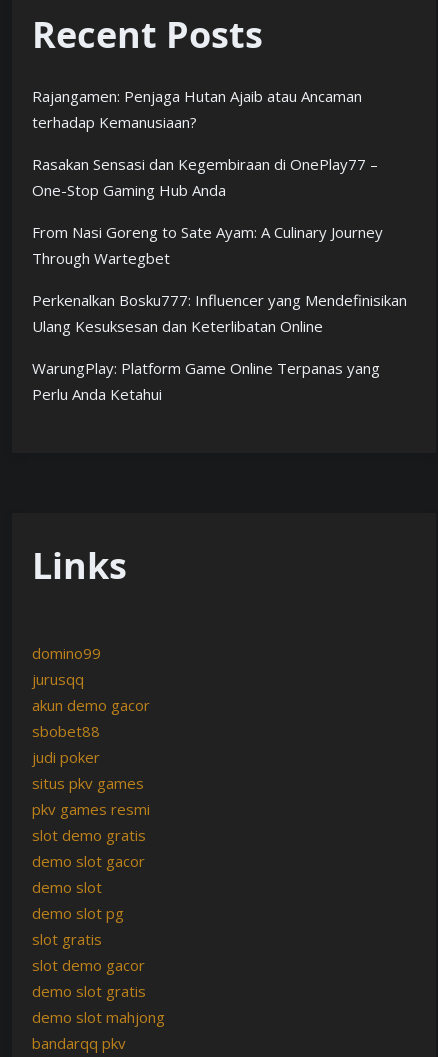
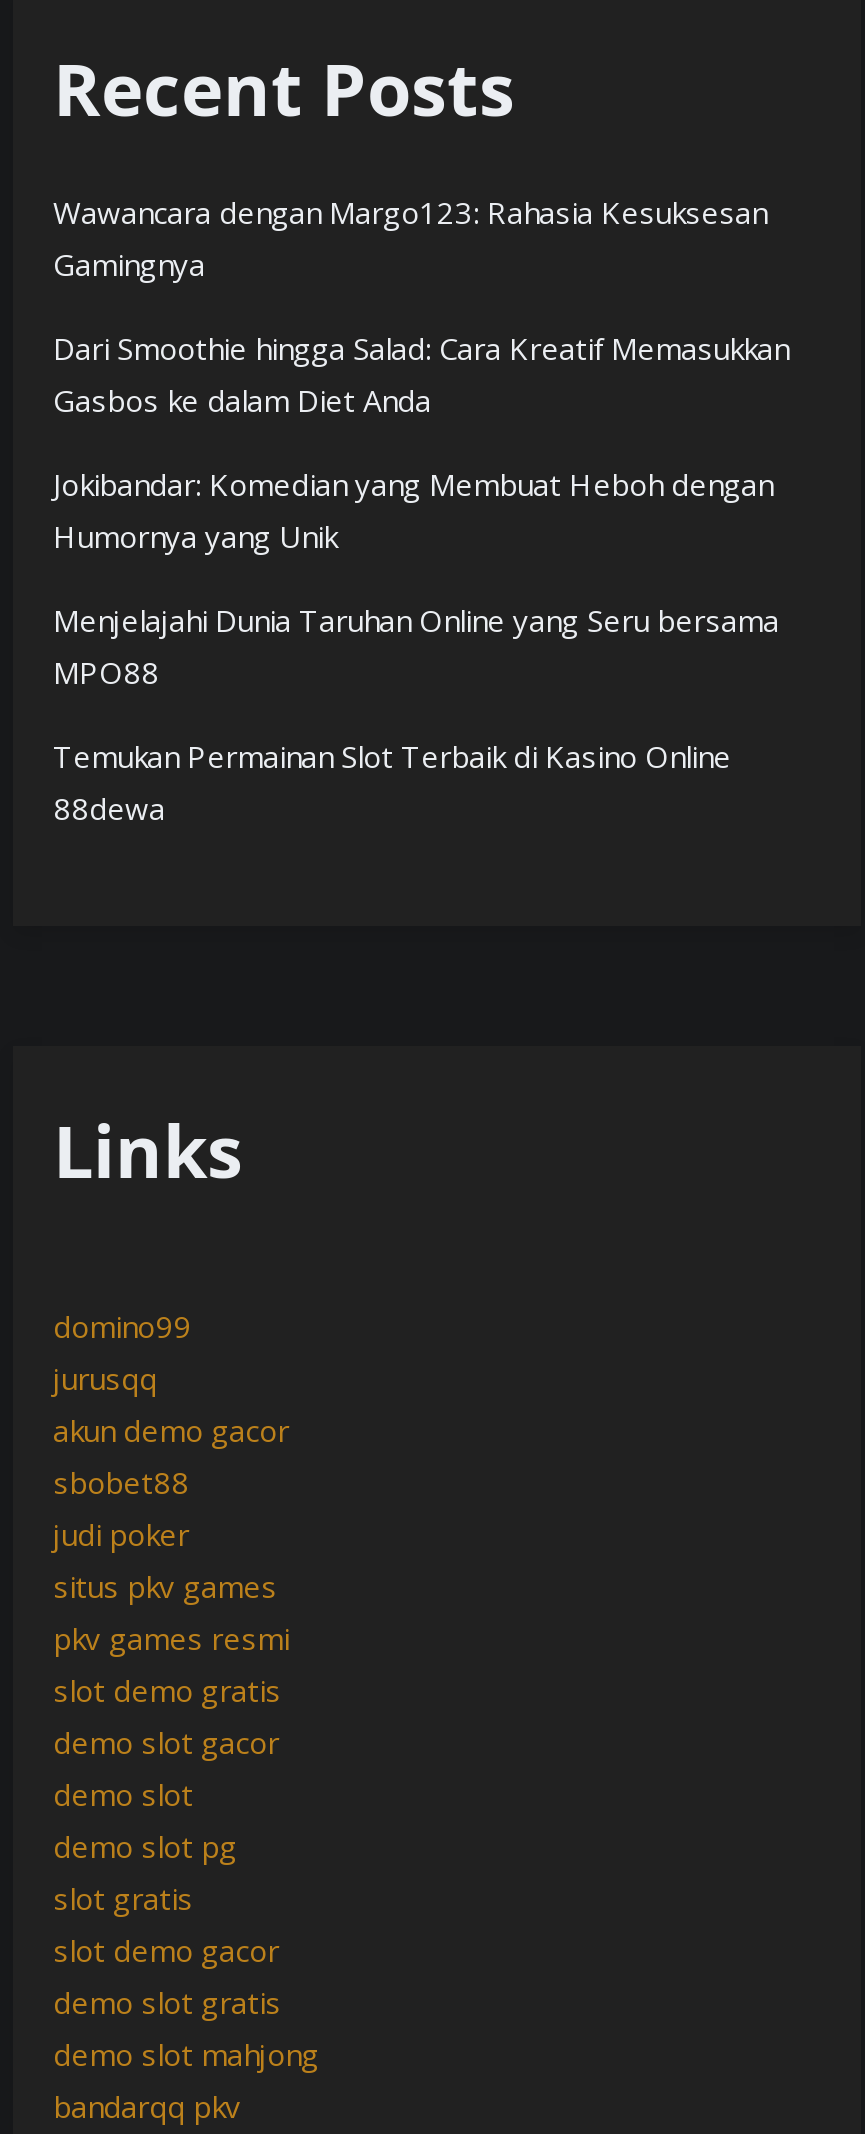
- Rajangamen: Penjaga Hutan Ajaib atau Ancaman
- terhadap Kemanusiaan?
+ Wawancara dengan Margo123: Rahasia Kesuksesan
+ Gamingnya

- Rasakan Sensasi dan Kegembiraan di OnePlay77 –
- One-Stop Gaming Hub Anda
+ Dari Smoothie hingga Salad: Cara Kreatif Memasukkan
+ Gasbos ke dalam Diet Anda

- From Nasi Goreng to Sate Ayam: A Culinary Journey
- Through Wartegbet
+ Jokibandar: Komedian yang Membuat Heboh dengan
+ Humornya yang Unik

- Perkenalkan Bosku777: Influencer yang Mendefinisikan
- Ulang Kesuksesan dan Keterlibatan Online
+ Menjelajahi Dunia Taruhan Online yang Seru bersama
+ MPO88

- WarungPlay: Platform Game Online Terpanas yang
- Perlu Anda Ketahui
+ Temukan Permainan Slot Terbaik di Kasino Online
+ 88dewa
